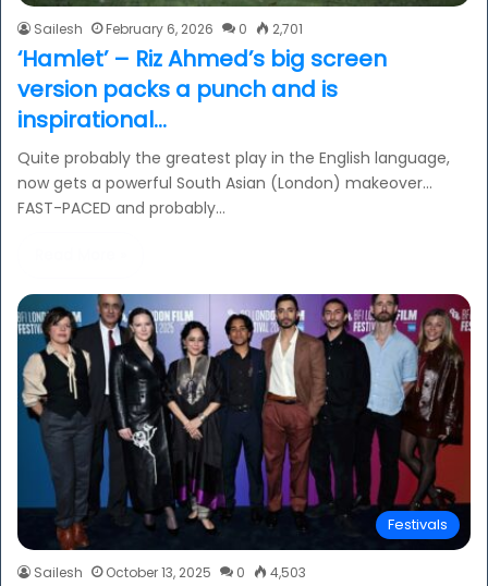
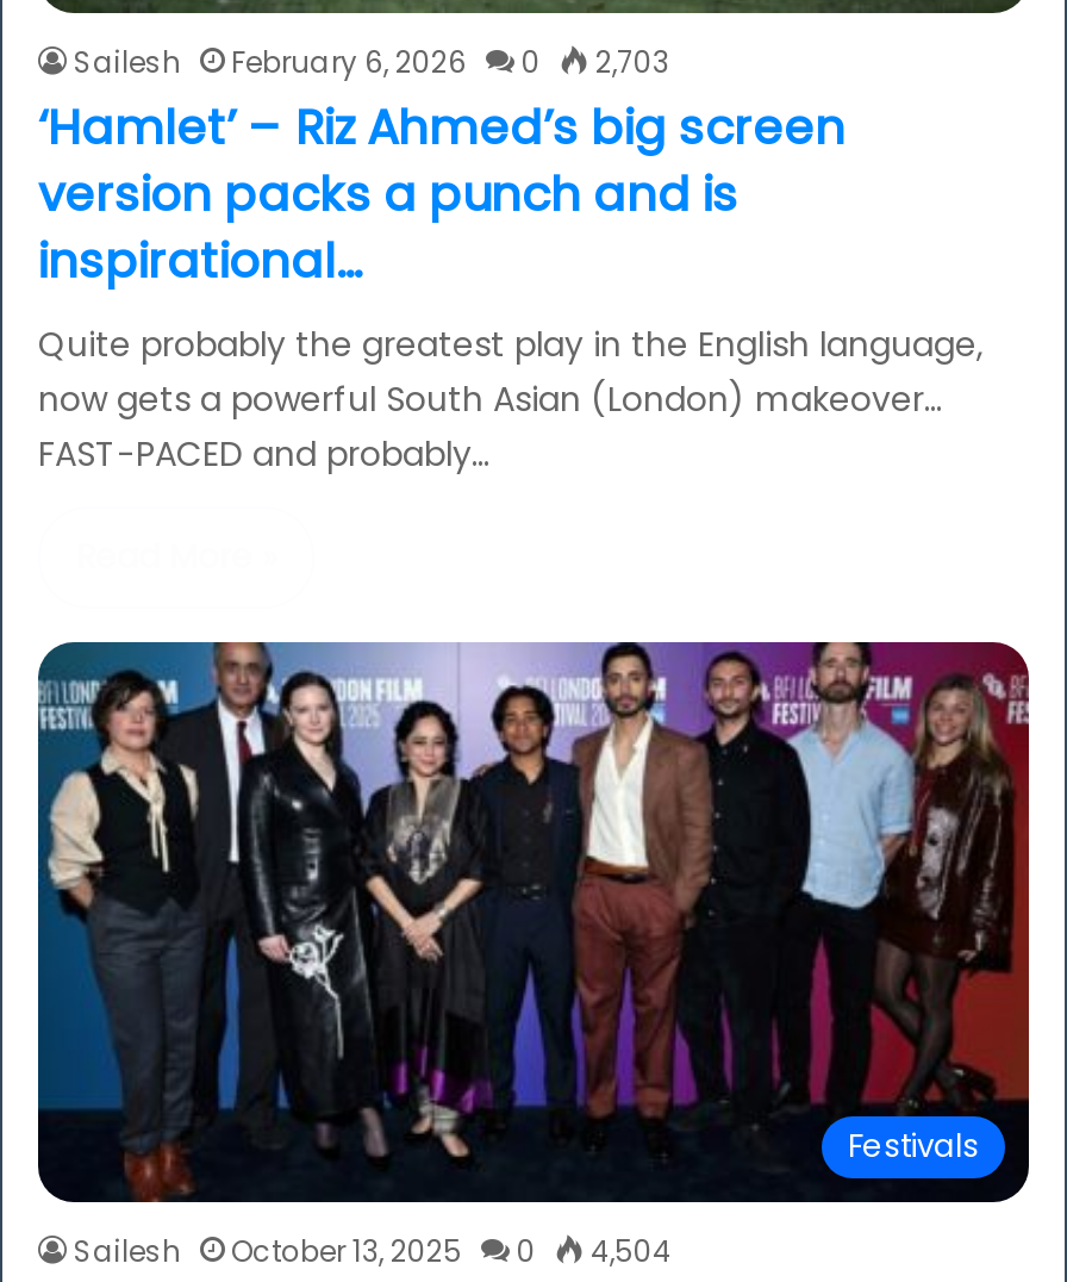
- Sailesh February 6, 2026 0 2,701
+ Sailesh February 6, 2026 0 2,703

- Sailesh October 13, 2025 0 4,503
+ Sailesh October 13, 2025 0 4,504
